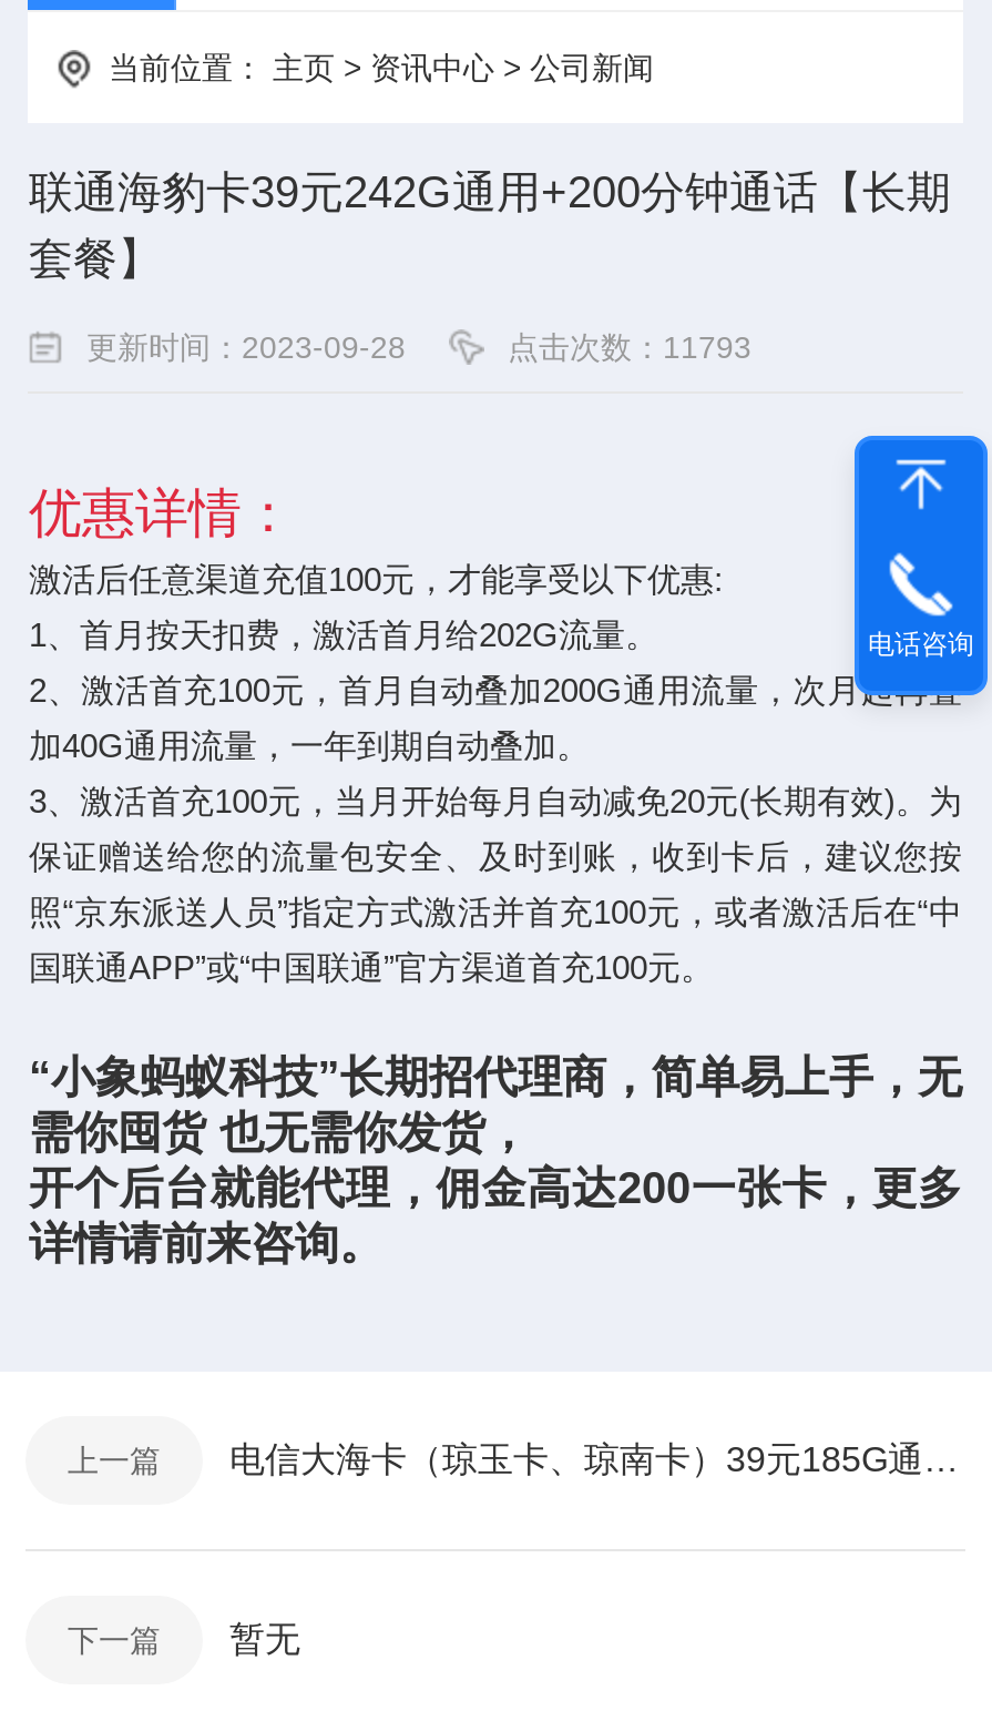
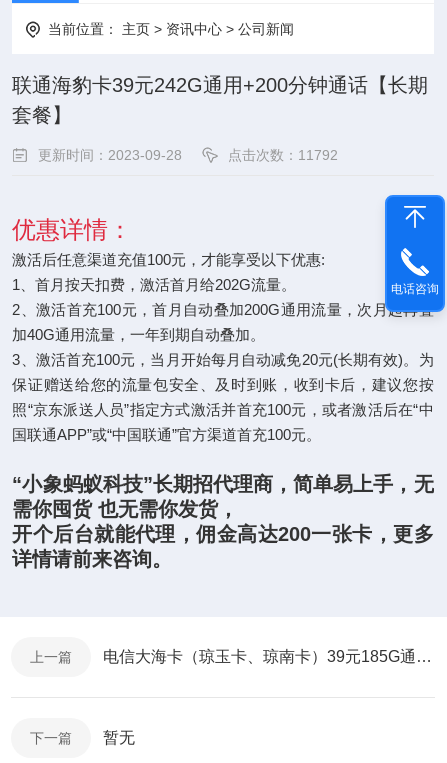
- 点击次数：11793
+ 点击次数：11792
